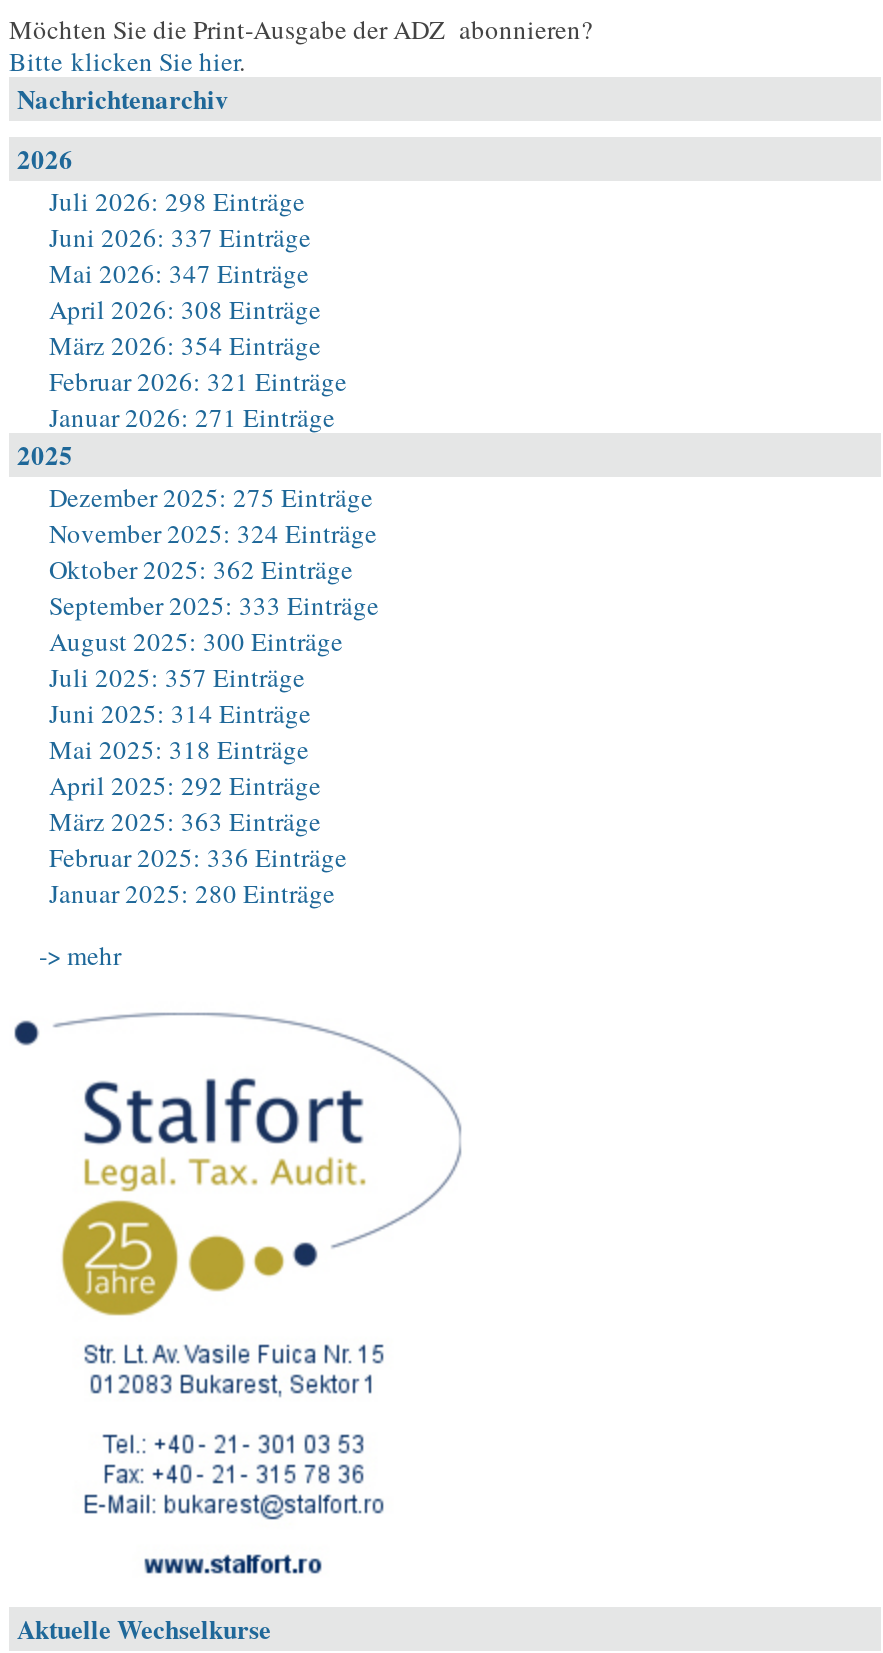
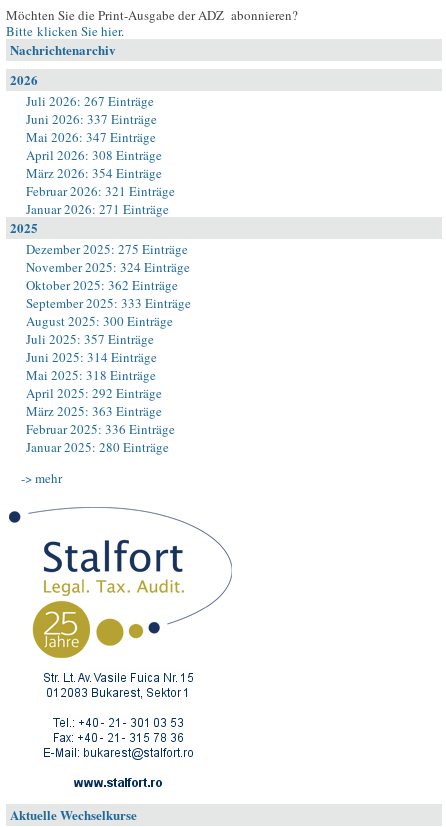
- Juli 2026: 298 Einträge
+ Juli 2026: 267 Einträge
